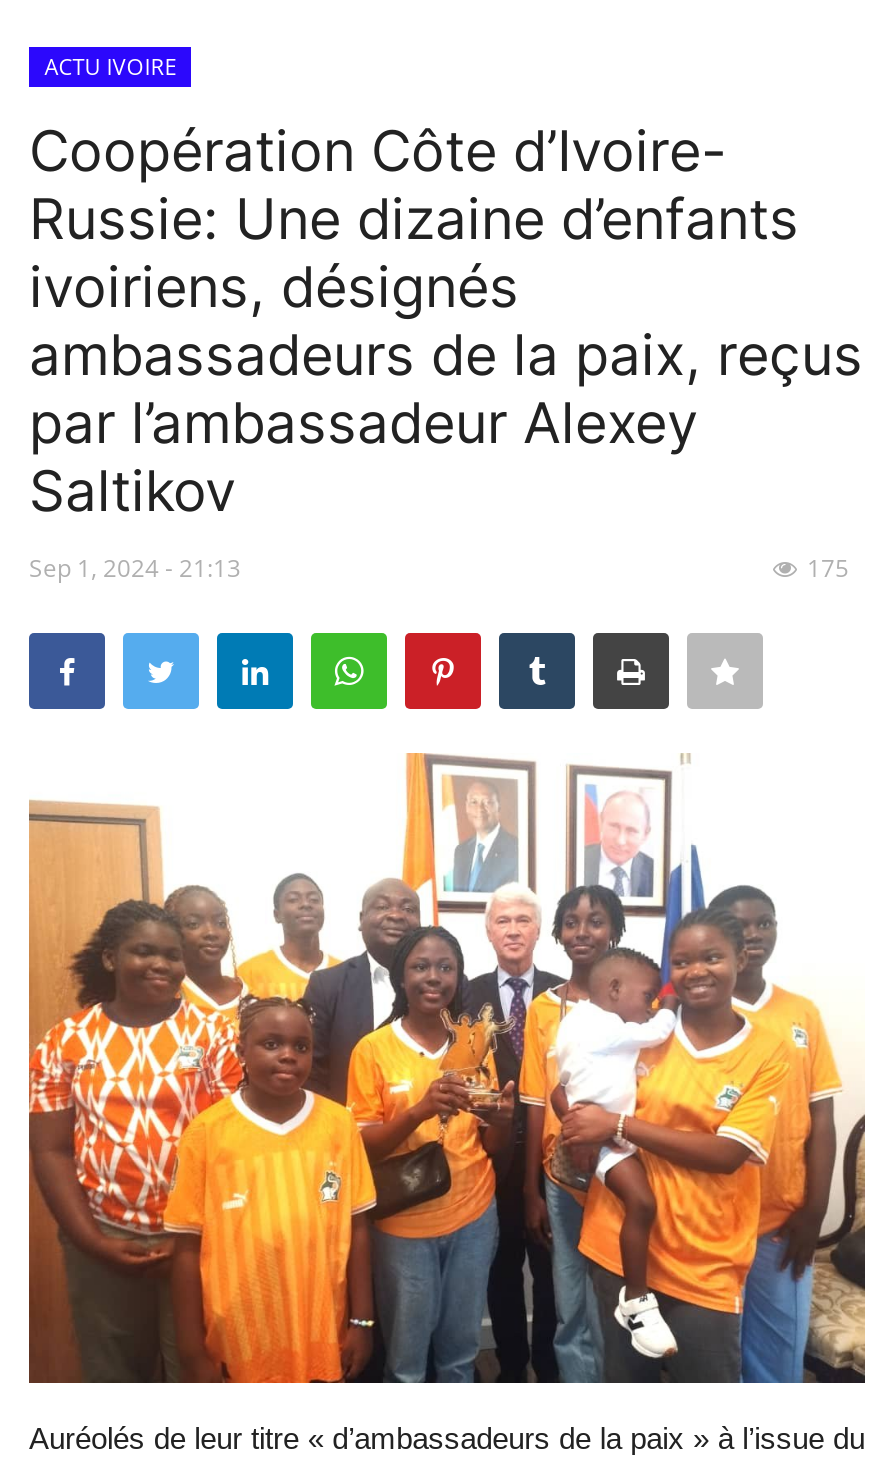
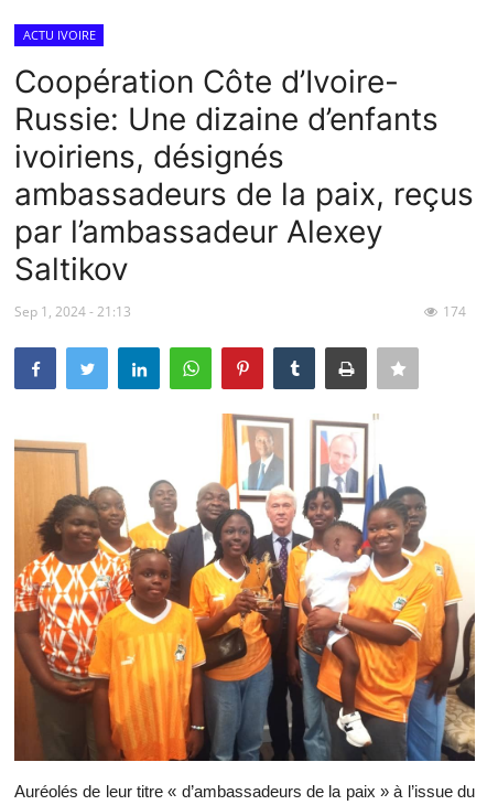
- 175
+ 174
